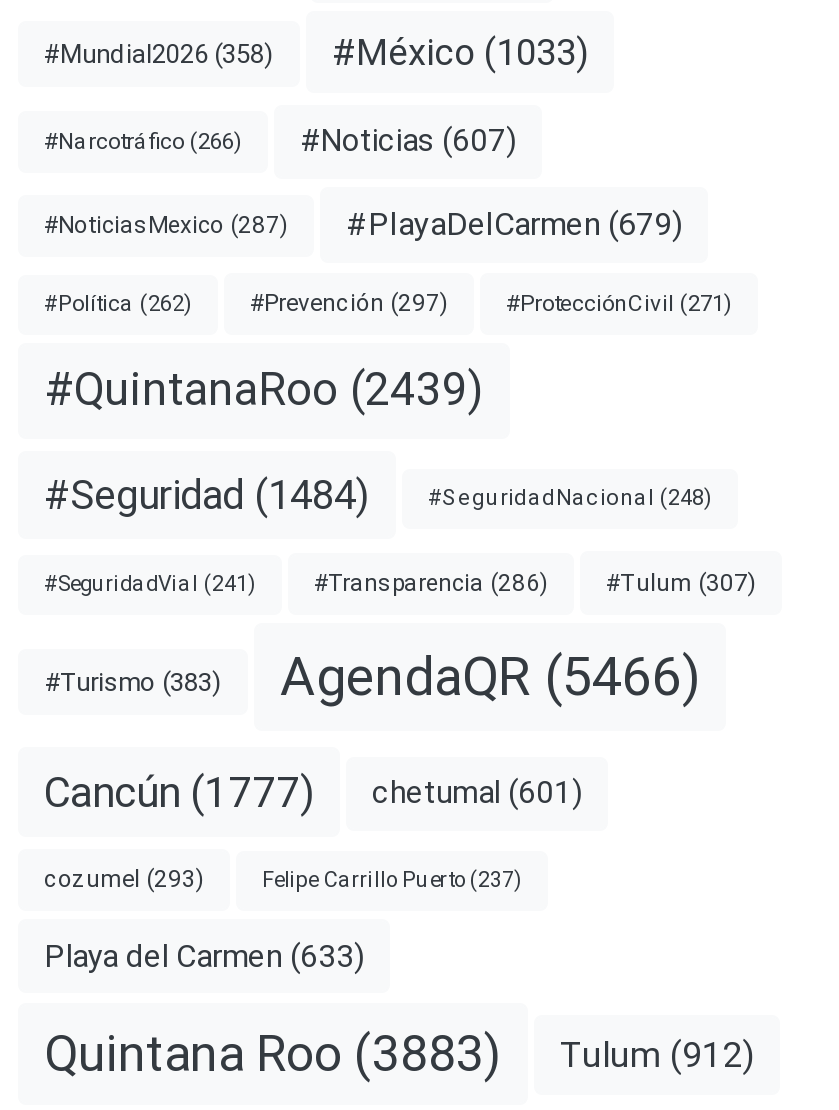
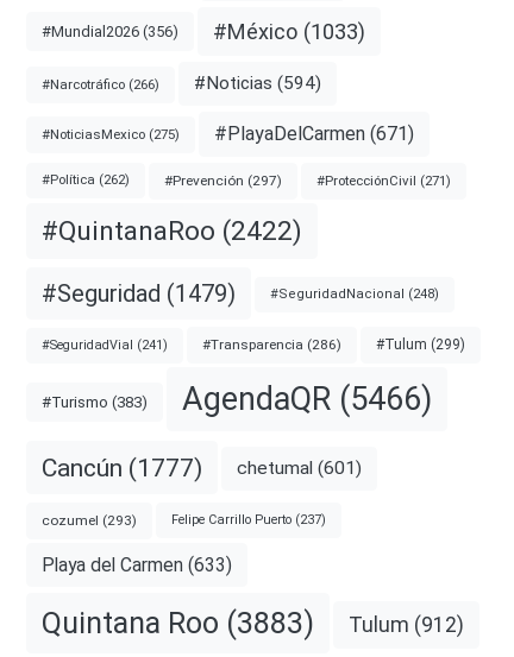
- #Mundial2026 (358) #México (1033)
+ #Mundial2026 (356) #México (1033)

- #Noticias (607)
+ #Noticias (594)

- #NoticiasMexico (287)
+ #NoticiasMexico (275)

- #PlayaDelCarmen (679)
+ #PlayaDelCarmen (671)

- #QuintanaRoo (2439)
+ #QuintanaRoo (2422)

- #Seguridad (1484)
+ #Seguridad (1479)

- #Tulum (307)
+ #Tulum (299)
